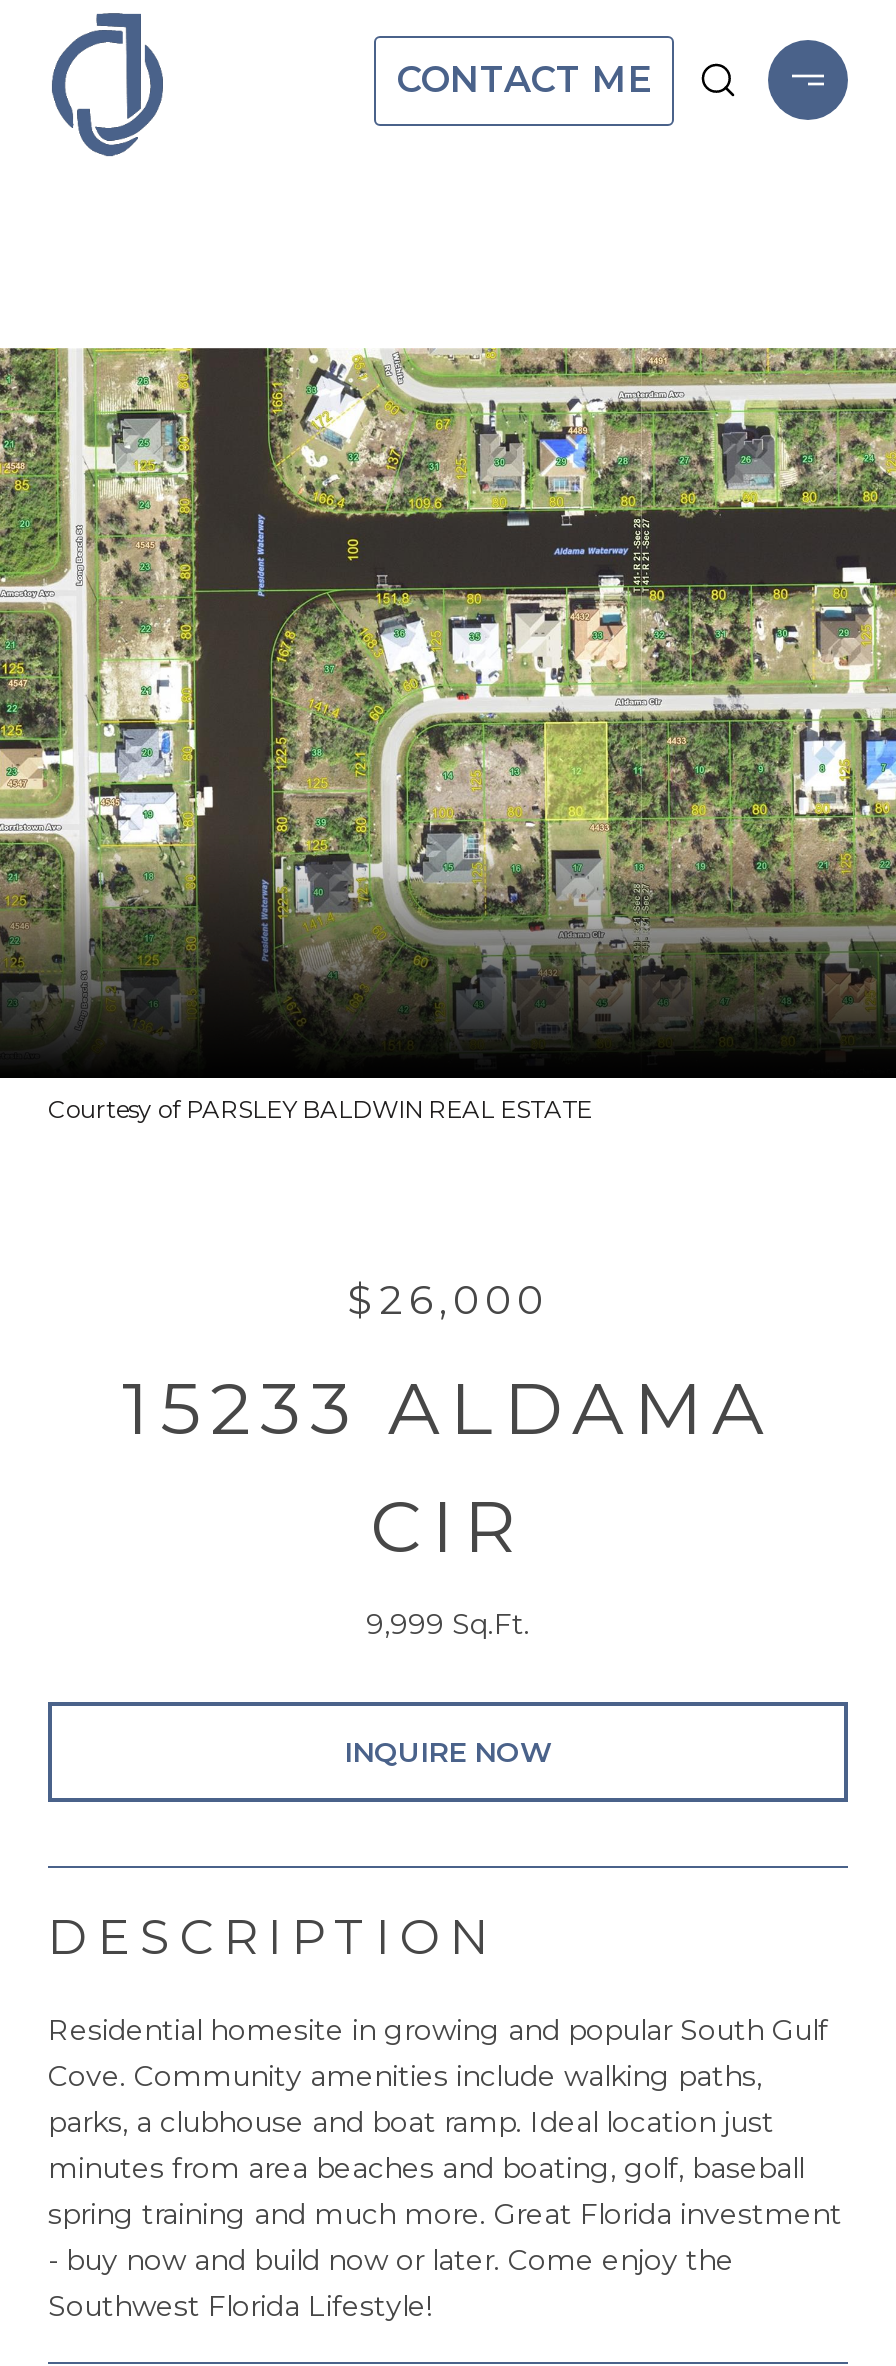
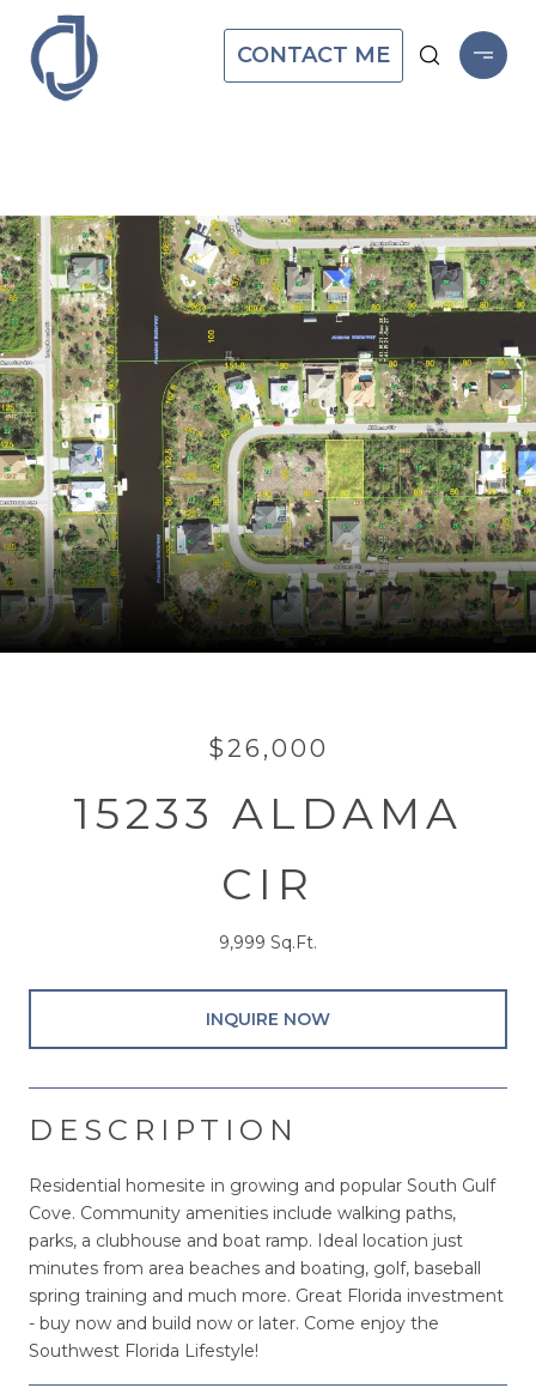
- Courtesy of PARSLEY BALDWIN REAL ESTATE
